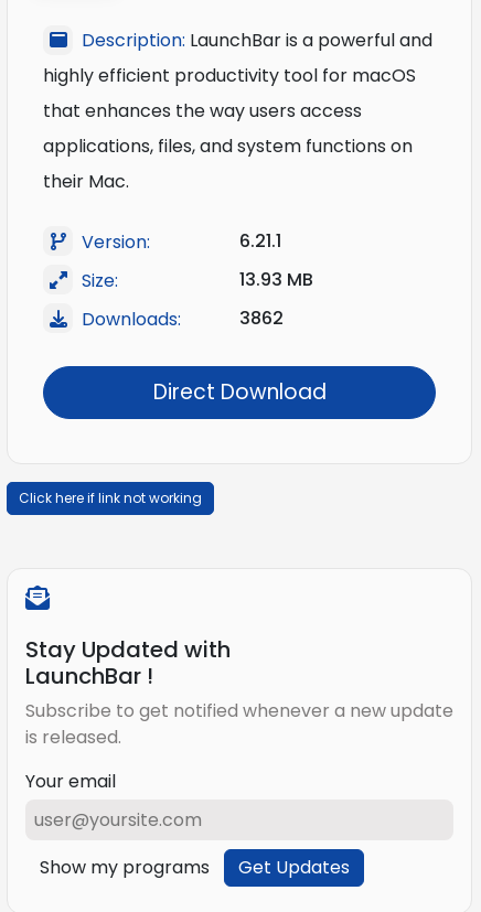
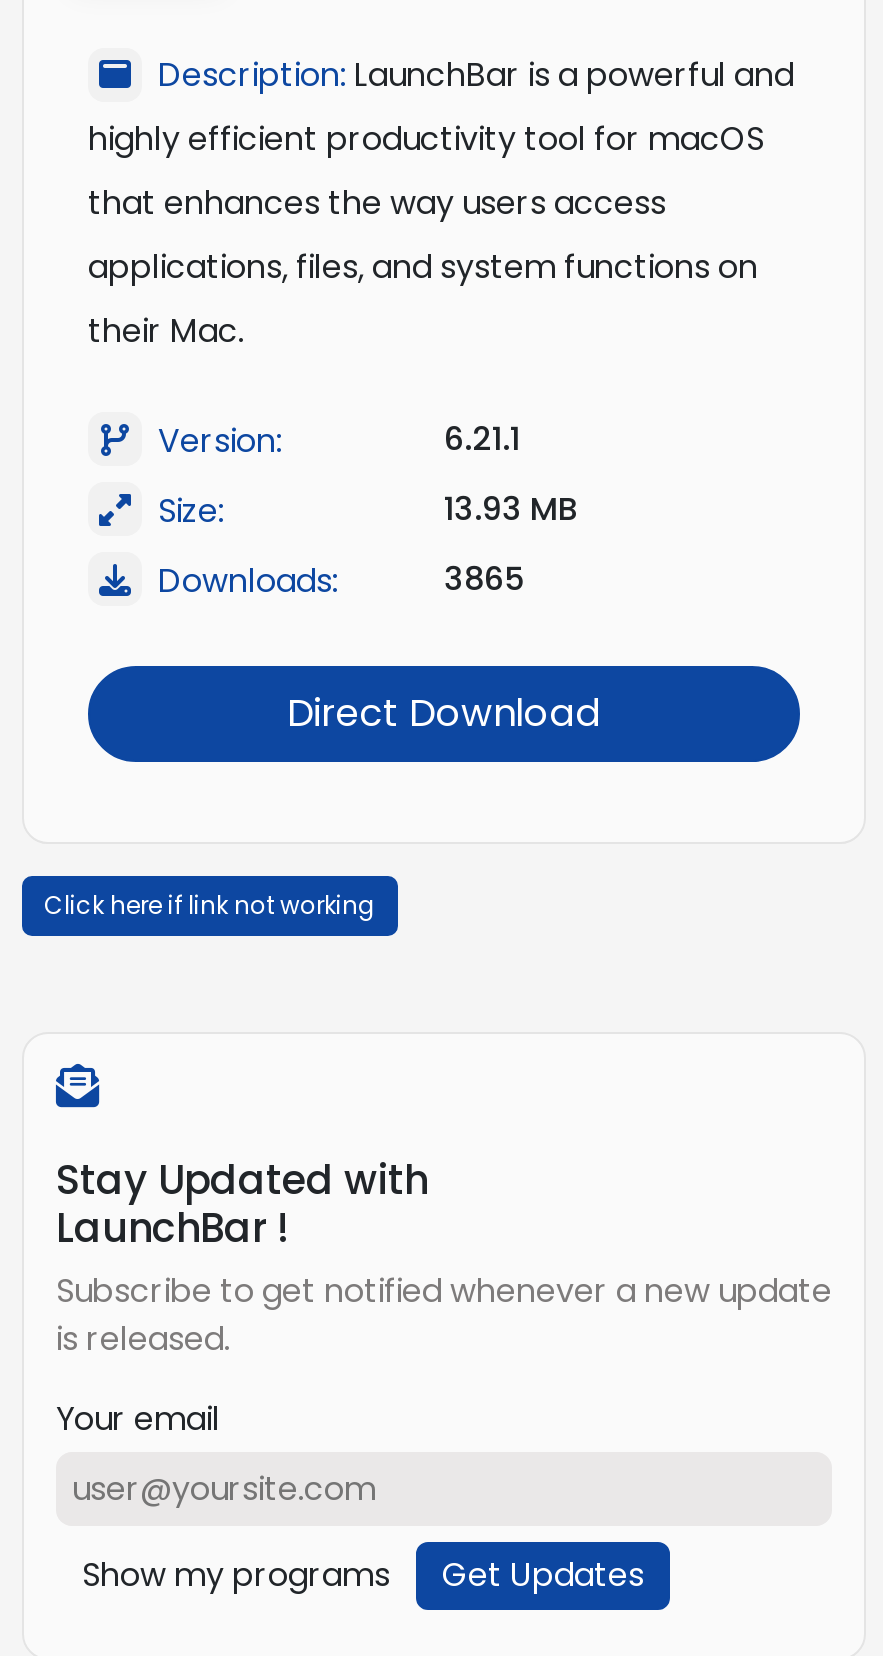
- 3862
+ 3865
